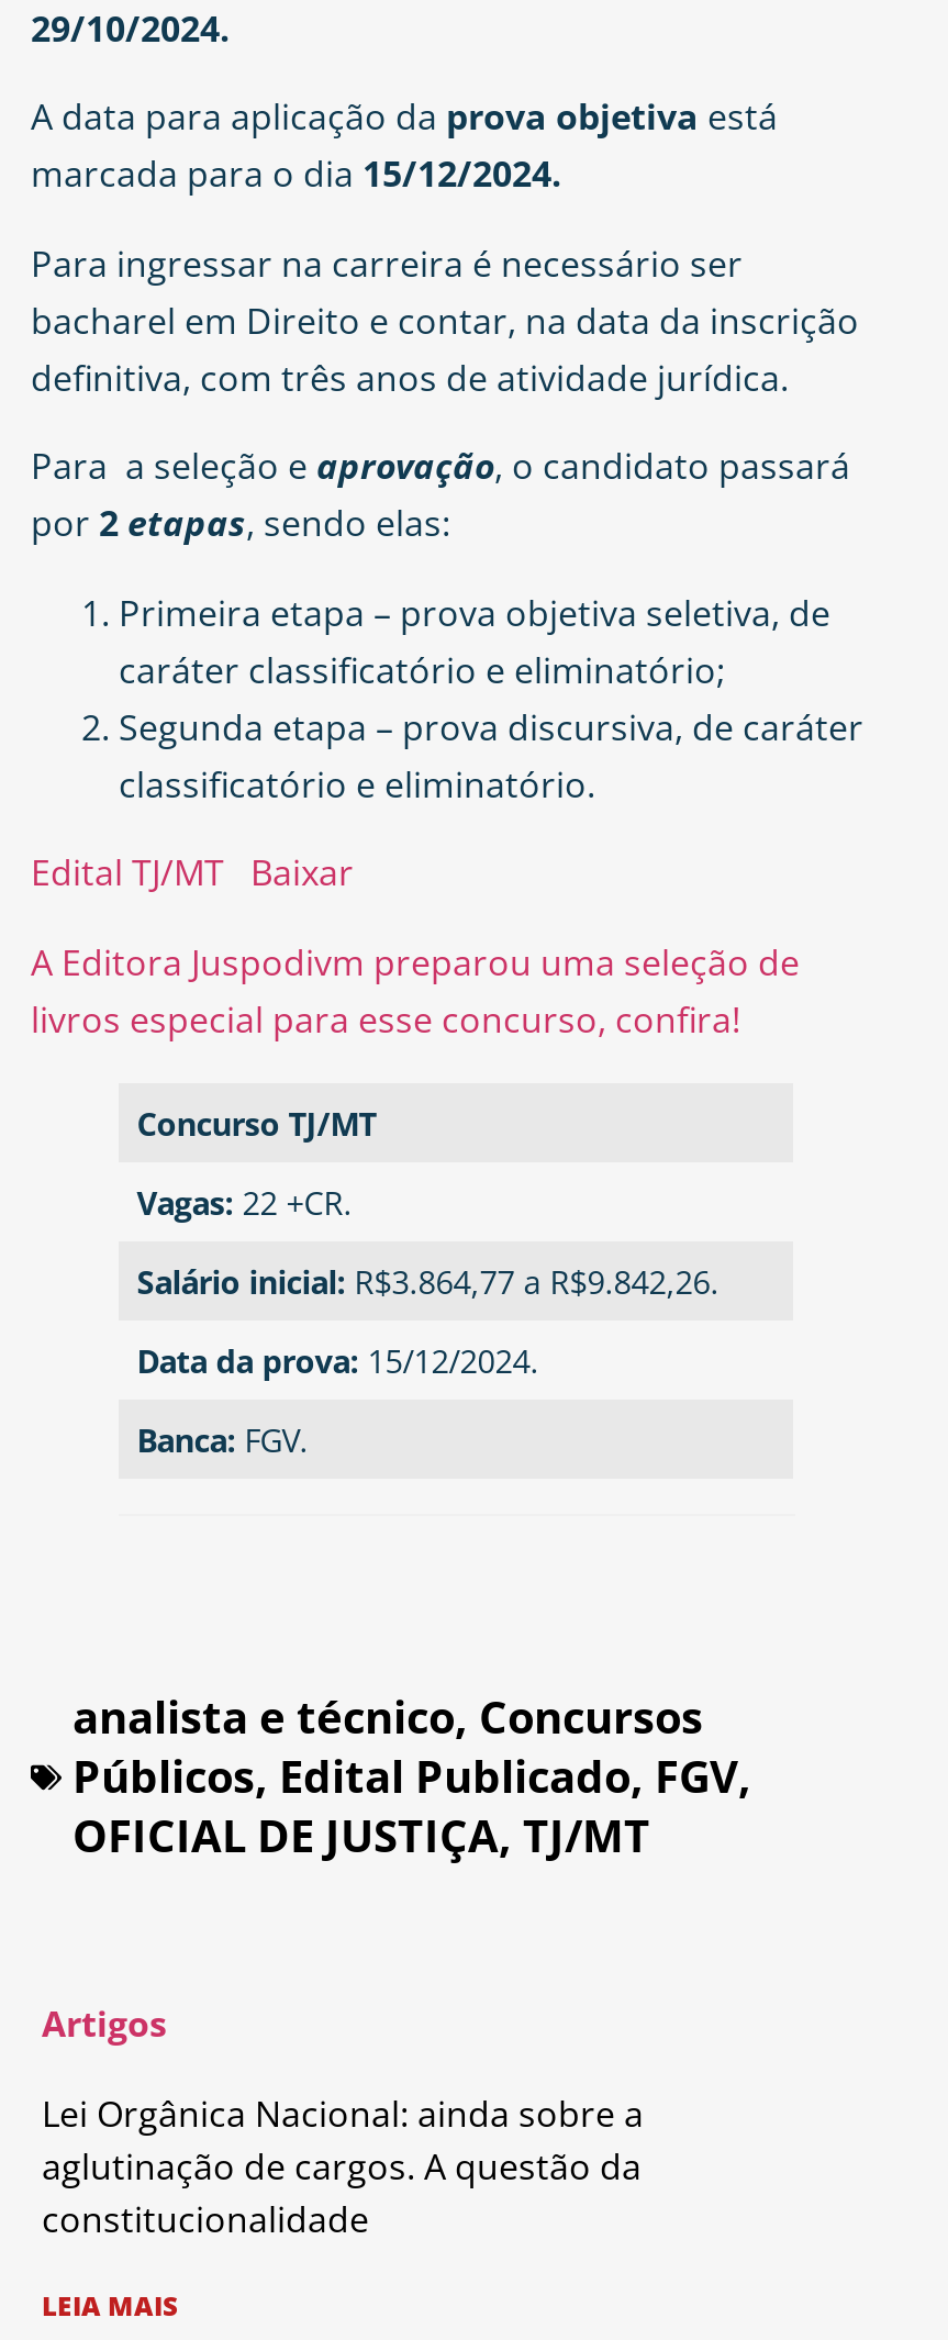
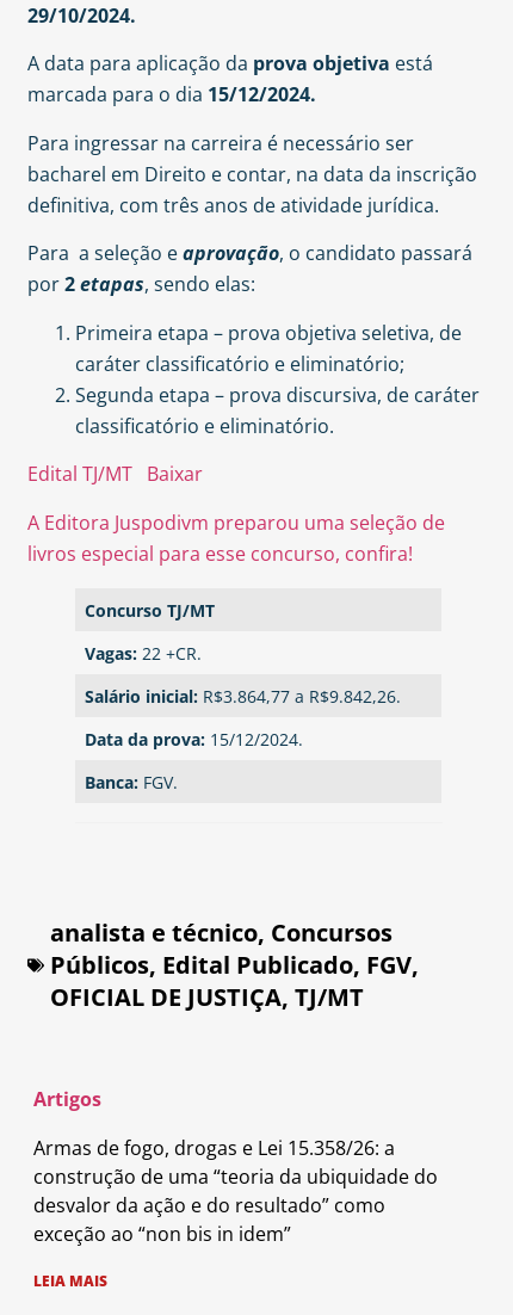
- Lei Orgânica Nacional: ainda sobre a
- aglutinação de cargos. A questão da
- constitucionalidade
+ Armas de fogo, drogas e Lei 15.358/26: a
+ construção de uma “teoria da ubiquidade do
+ desvalor da ação e do resultado” como
+ exceção ao “non bis in idem”
